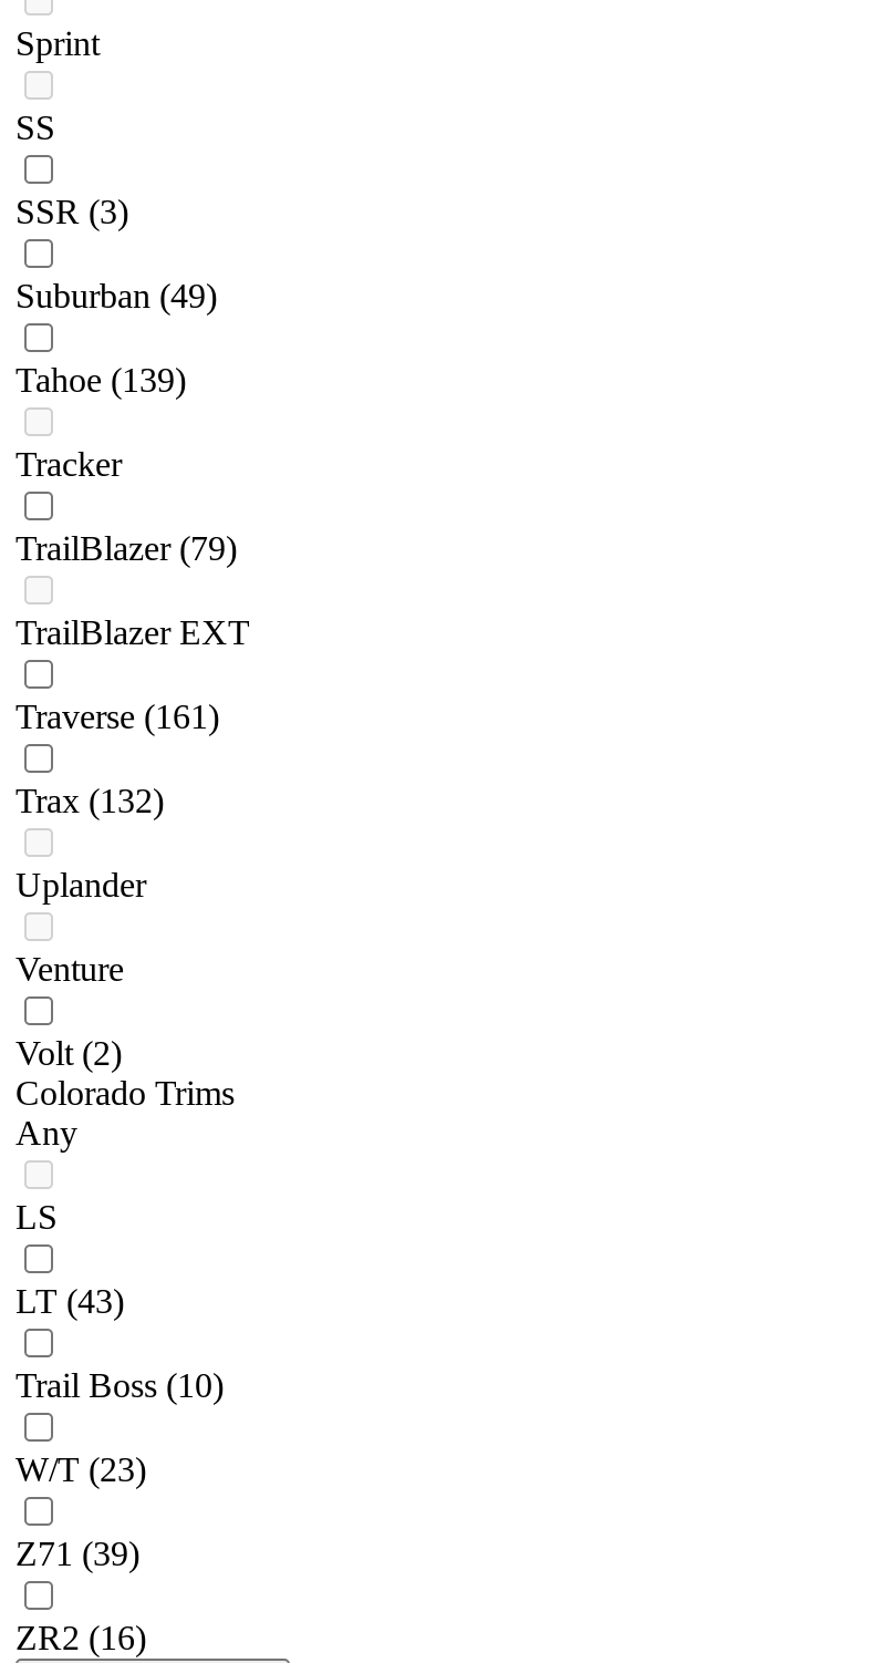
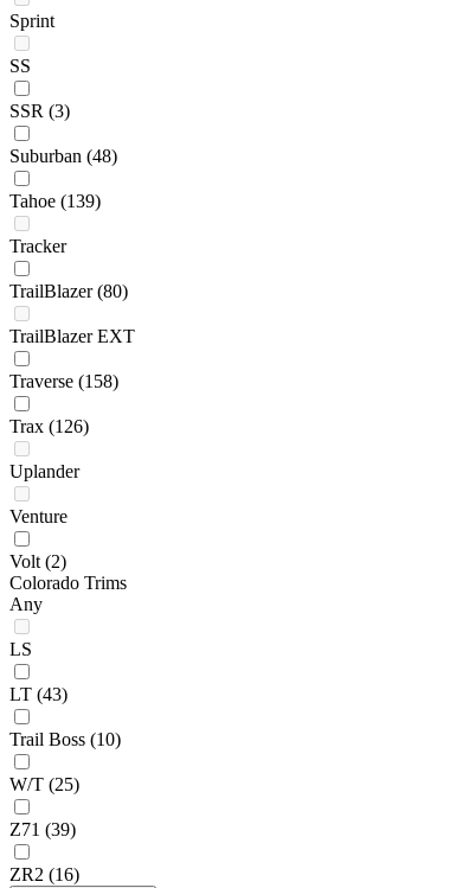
- Suburban (49)
+ Suburban (48)

- TrailBlazer (79)
+ TrailBlazer (80)

- Traverse (161)
+ Traverse (158)

- Trax (132)
+ Trax (126)

- W/T (23)
+ W/T (25)
